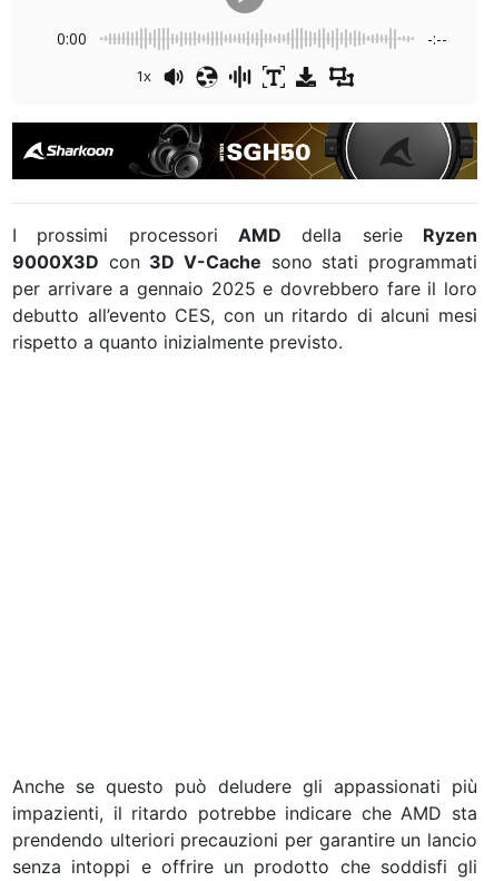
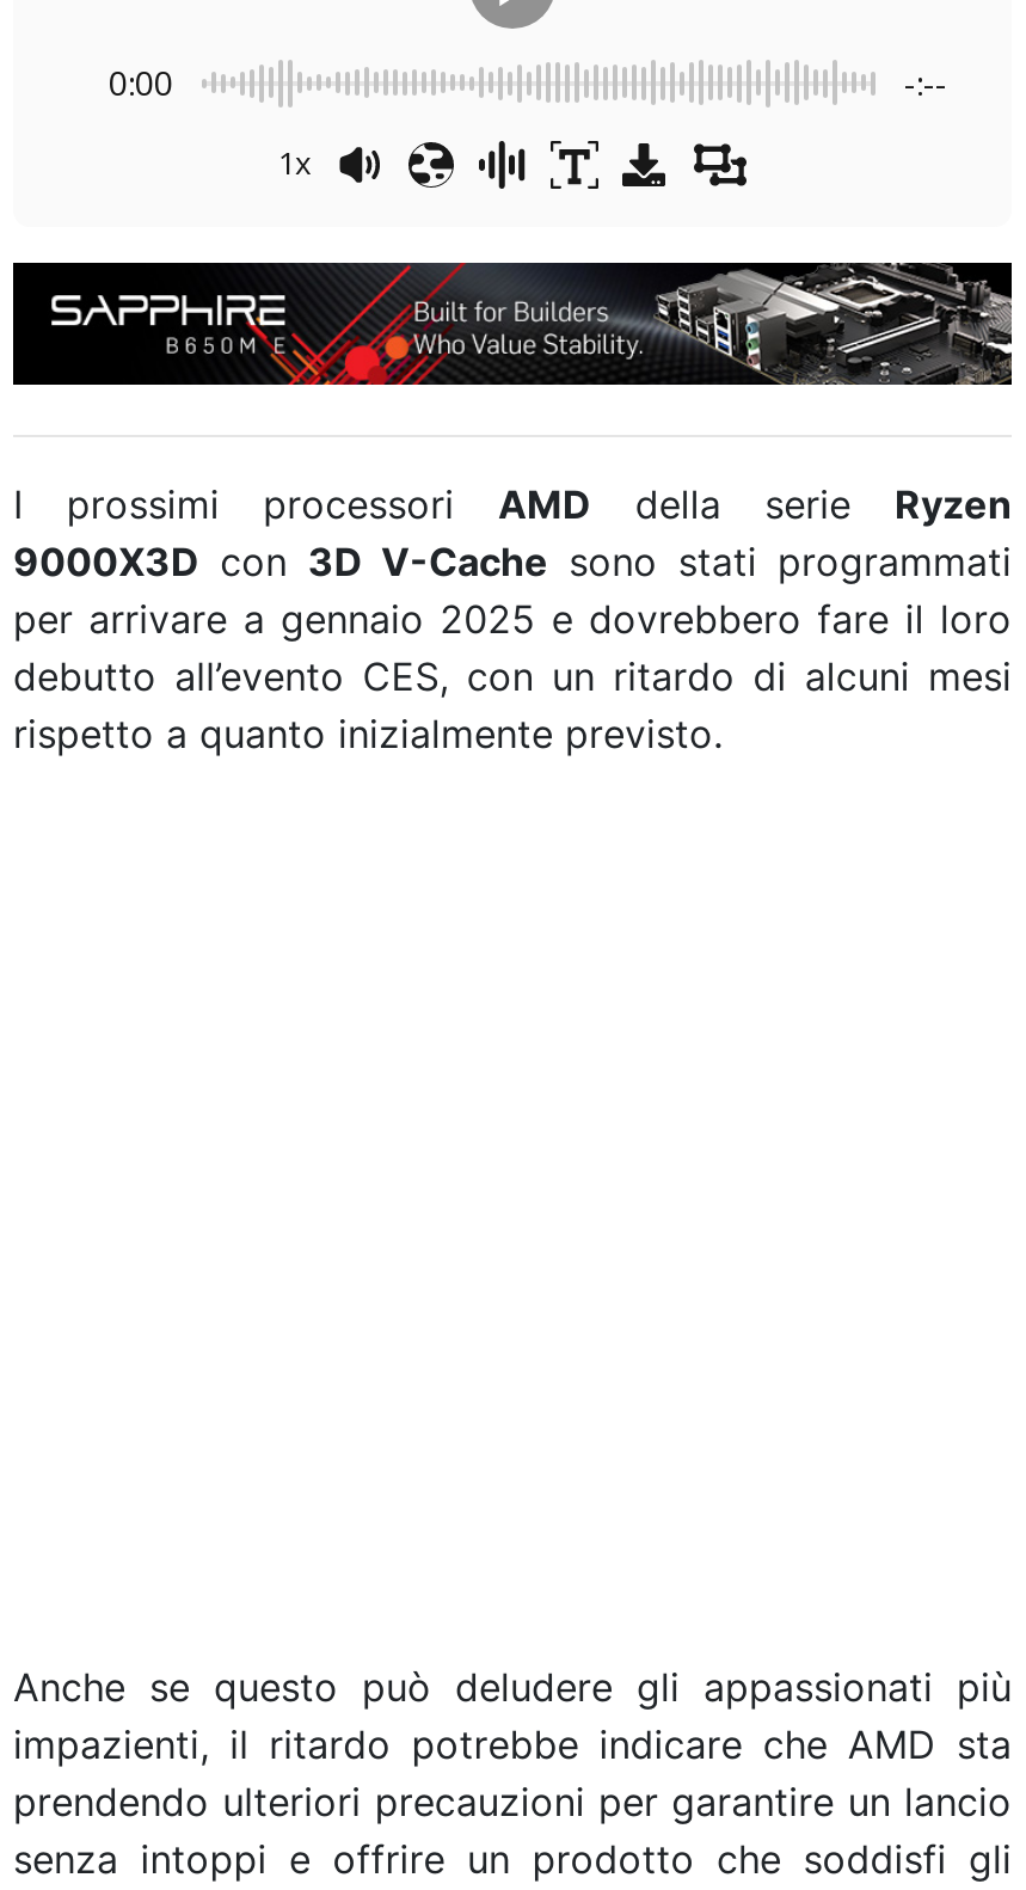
- [image]
+ [image]
